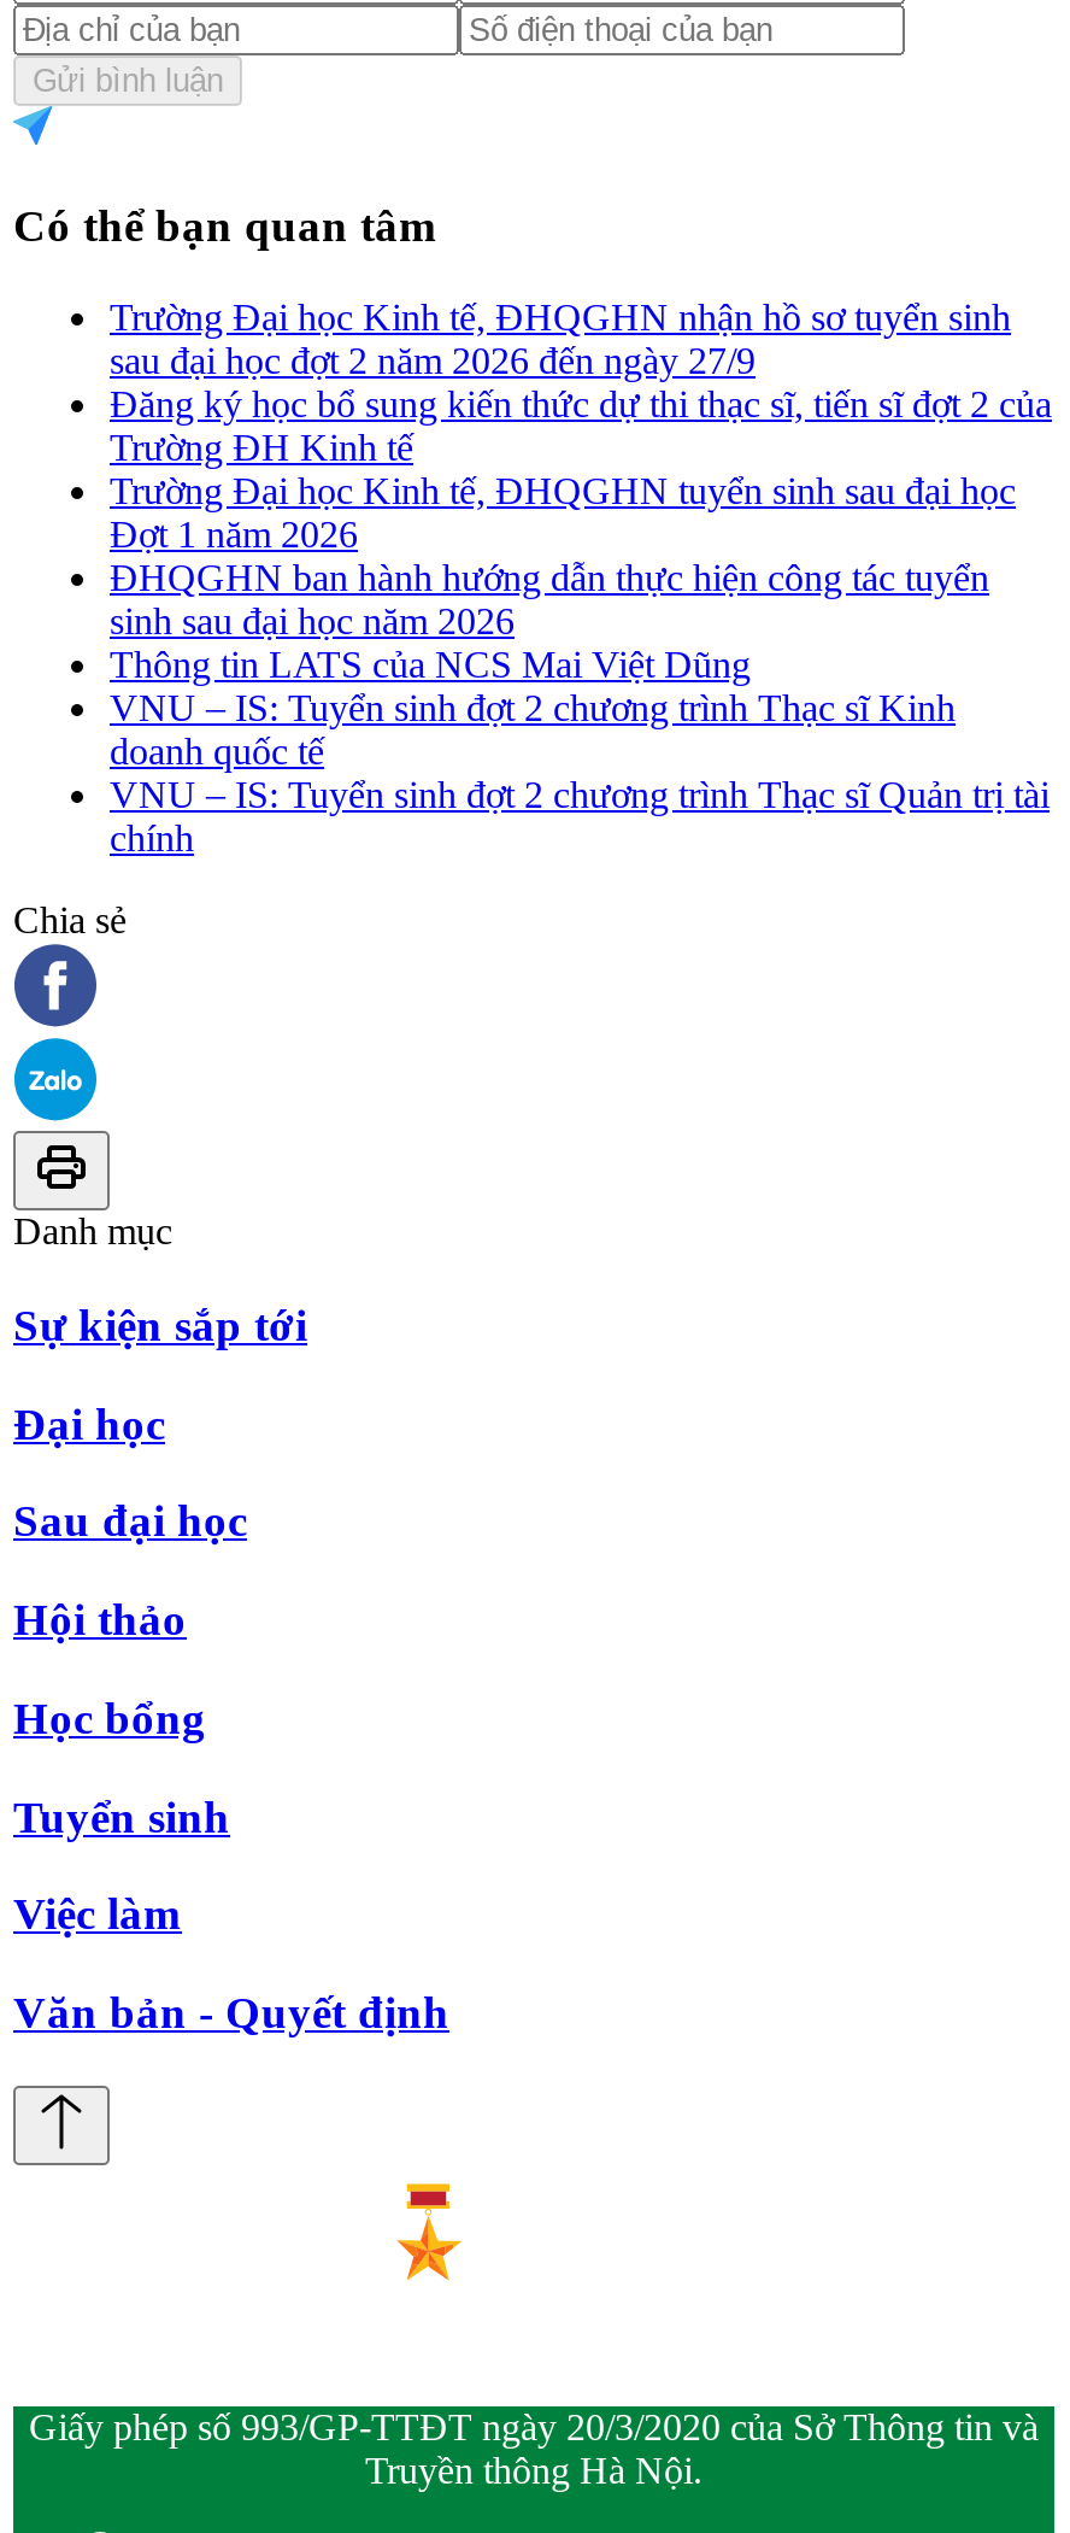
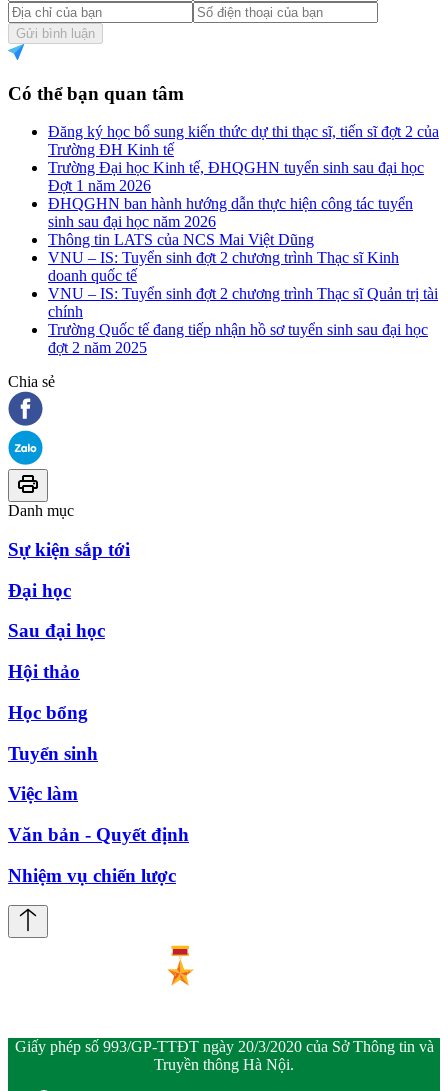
- Trường Đại học Kinh tế, ĐHQGHN nhận hồ sơ tuyển sinh
- sau đại học đợt 2 năm 2026 đến ngày 27/9

moved up: Đăng ký học bổ sung kiến thức dự thi thạc sĩ, tiến sĩ đợt 2 của | Trường ĐH Kinh tế | Trường Đại học Kinh tế, ĐHQGHN tuyển sinh sau đại học | ... | VNU – IS: Tuyển sinh đợt 2 chương trình Thạc sĩ Quản trị tài | chính

+ Trường Quốc tế đang tiếp nhận hồ sơ tuyển sinh sau đại học
+ đợt 2 năm 2025

+ Nhiệm vụ chiến lược
